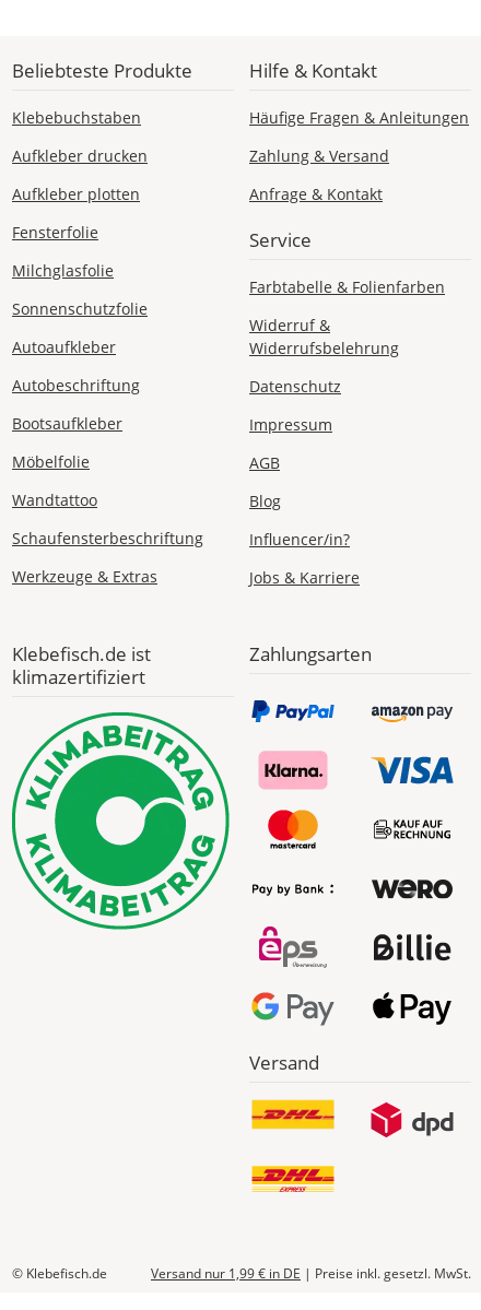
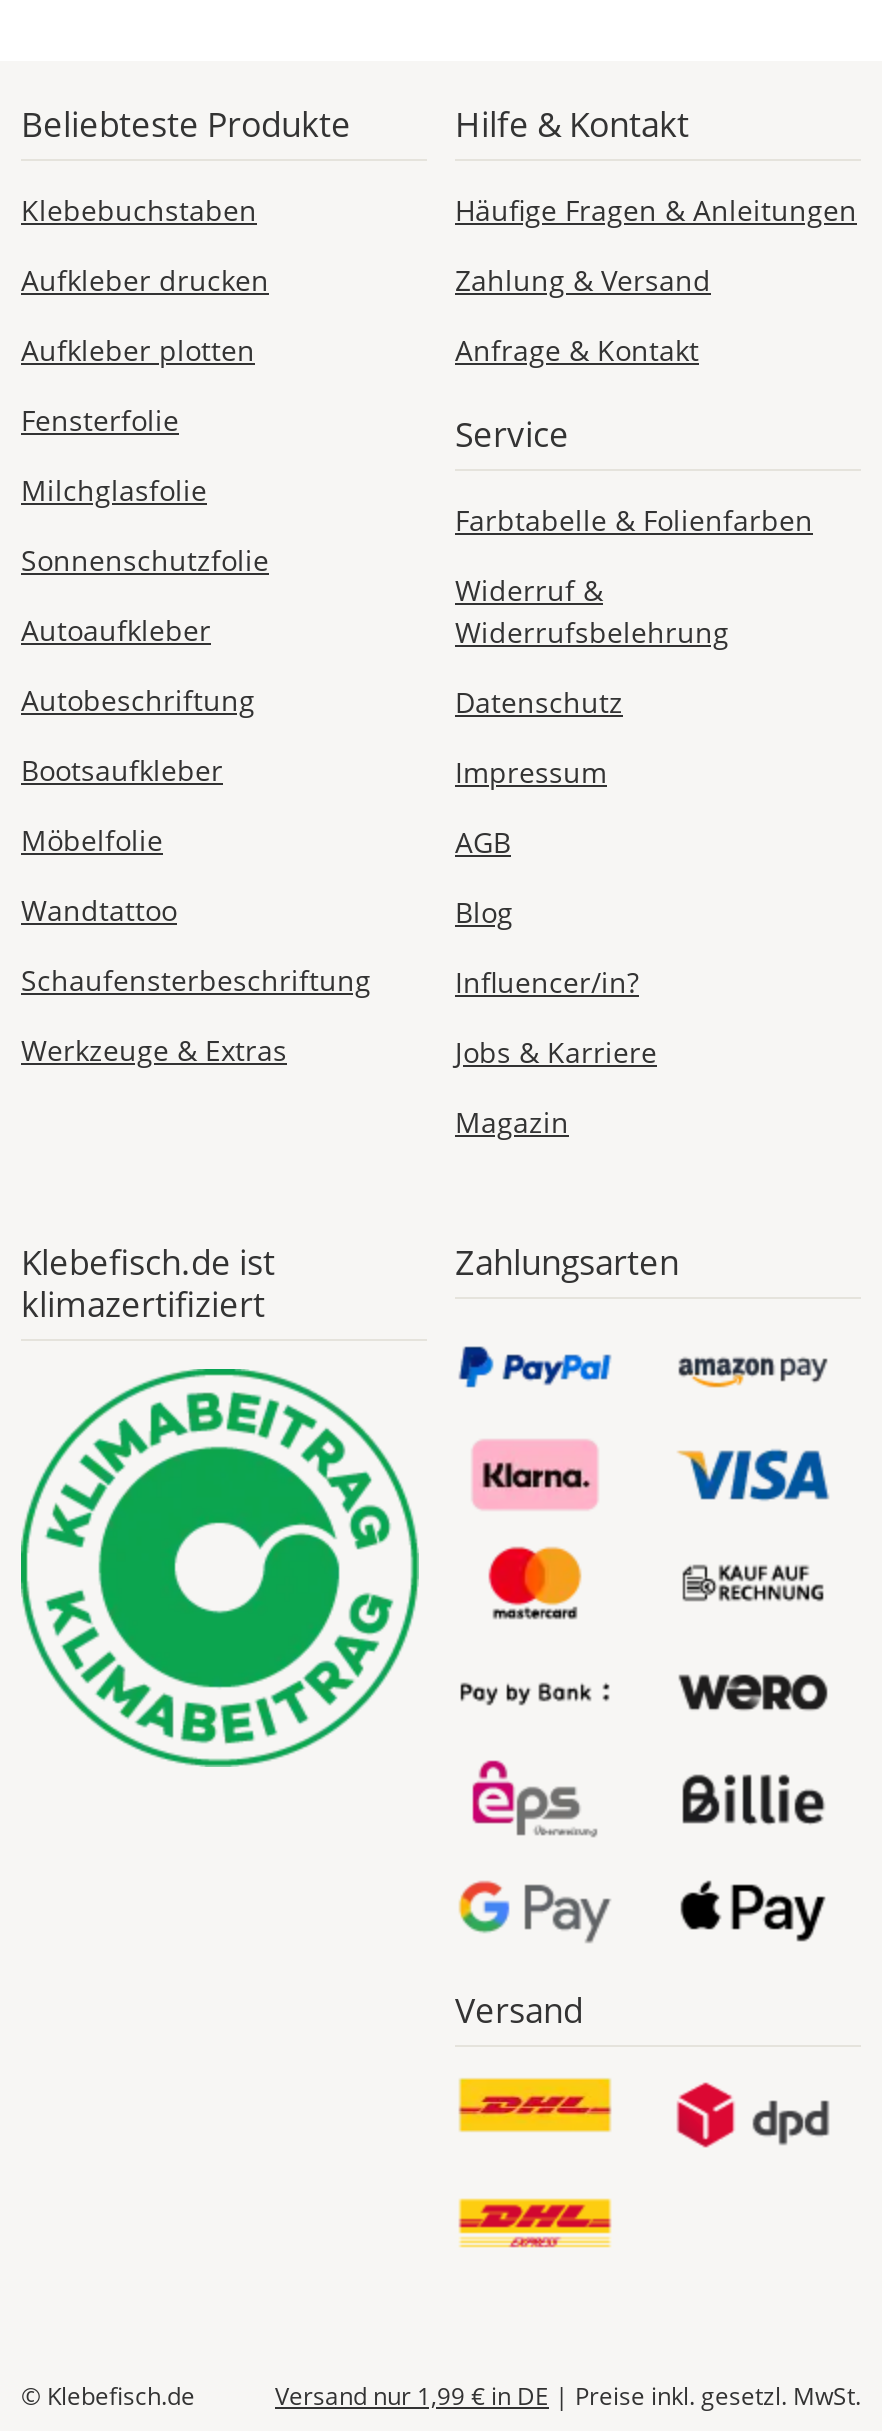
+ Magazin
